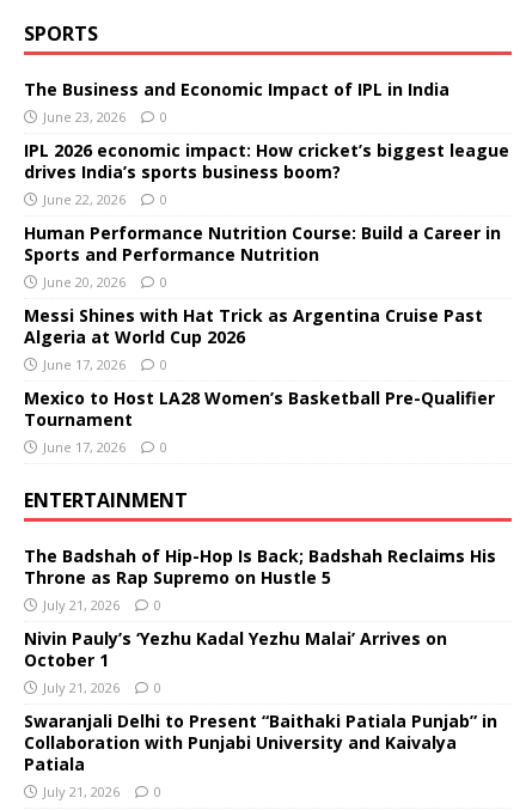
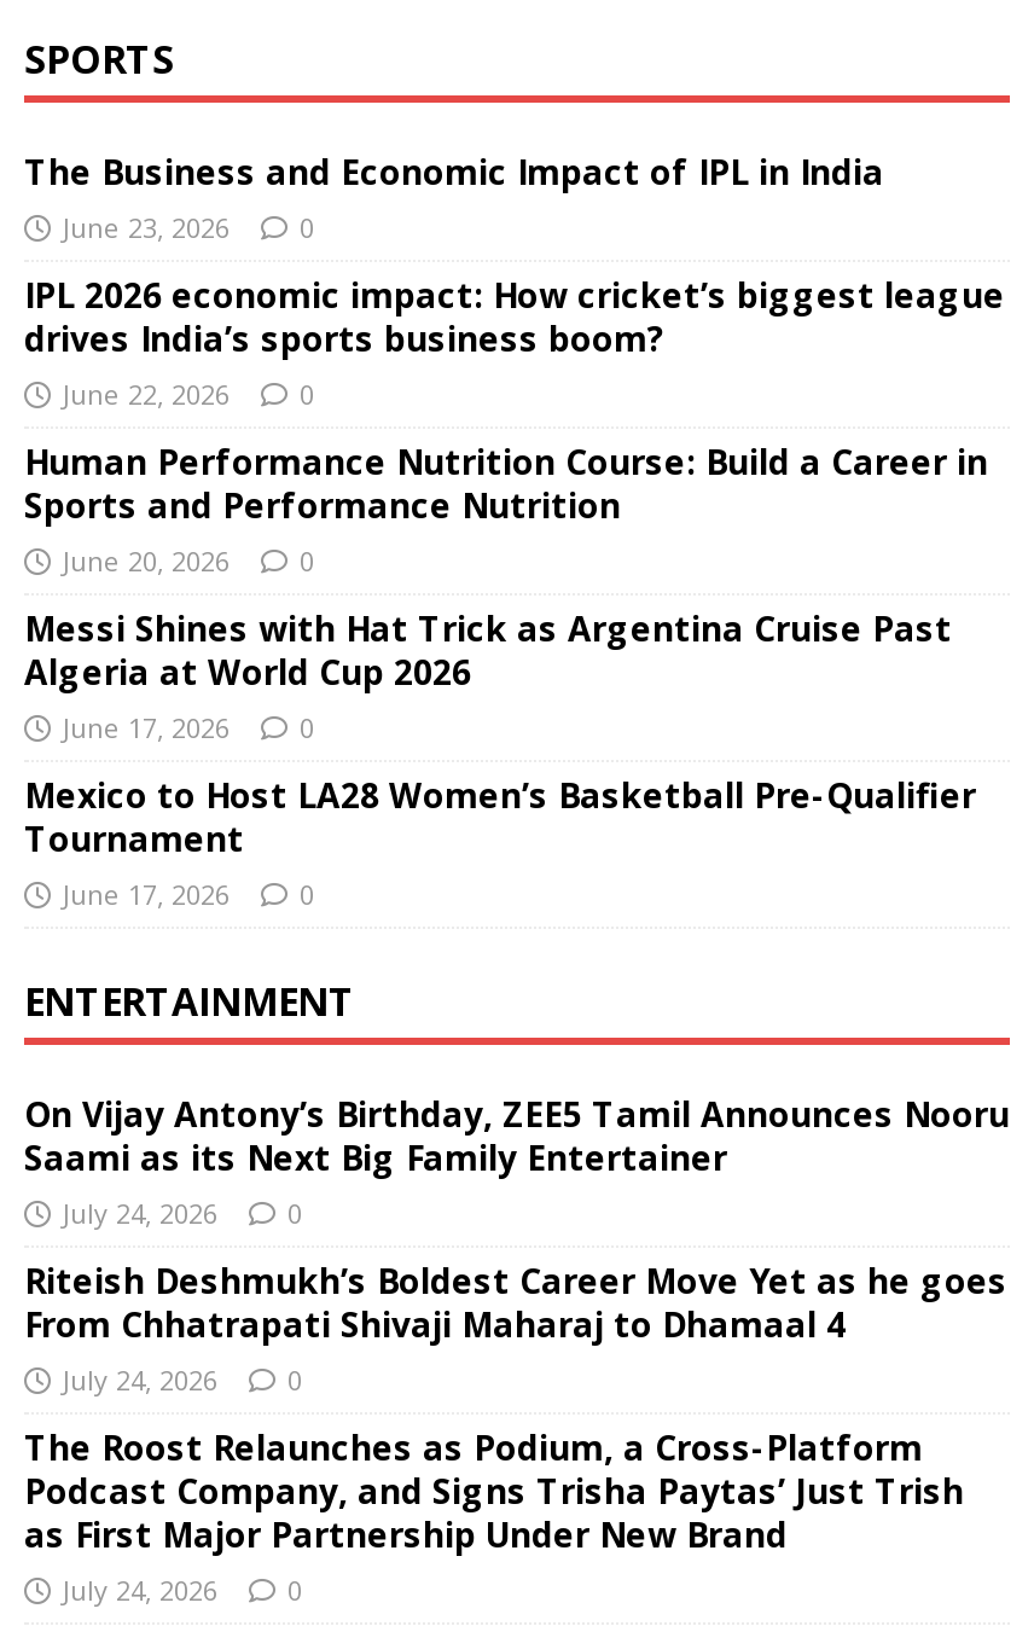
- The Badshah of Hip-Hop Is Back; Badshah Reclaims His
- Throne as Rap Supremo on Hustle 5
- July 21, 2026
+ On Vijay Antony’s Birthday, ZEE5 Tamil Announces Nooru
+ Saami as its Next Big Family Entertainer
+ July 24, 2026

- Nivin Pauly’s ‘Yezhu Kadal Yezhu Malai’ Arrives on
- October 1
- July 21, 2026
+ Riteish Deshmukh’s Boldest Career Move Yet as he goes
+ From Chhatrapati Shivaji Maharaj to Dhamaal 4
+ July 24, 2026

- Swaranjali Delhi to Present “Baithaki Patiala Punjab” in
- Collaboration with Punjabi University and Kaivalya
- Patiala
- July 21, 2026
+ The Roost Relaunches as Podium, a Cross-Platform
+ Podcast Company, and Signs Trisha Paytas’ Just Trish
+ as First Major Partnership Under New Brand
+ July 24, 2026
